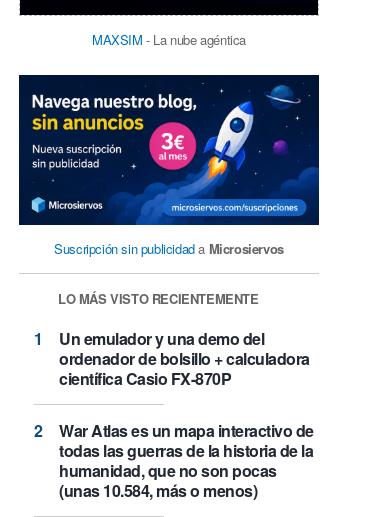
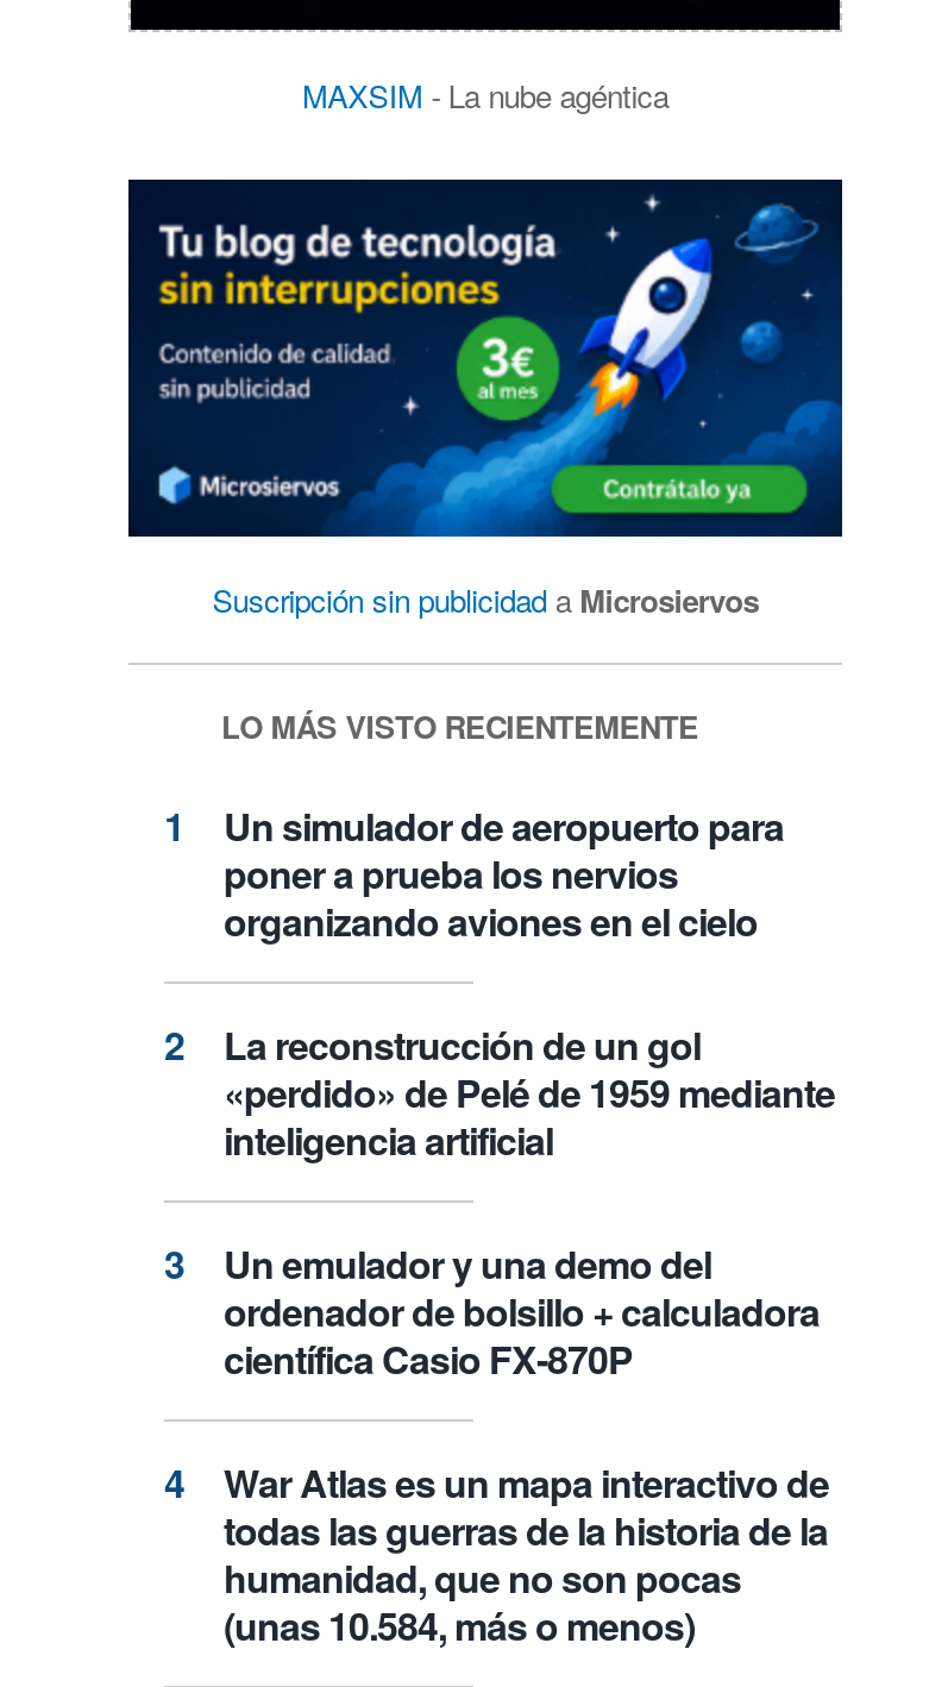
- [image]
+ [image]

+ Un simulador de aeropuerto para
+ poner a prueba los nervios
+ organizando aviones en el cielo
+ La reconstrucción de un gol
+ «perdido» de Pelé de 1959 mediante
+ inteligencia artificial
